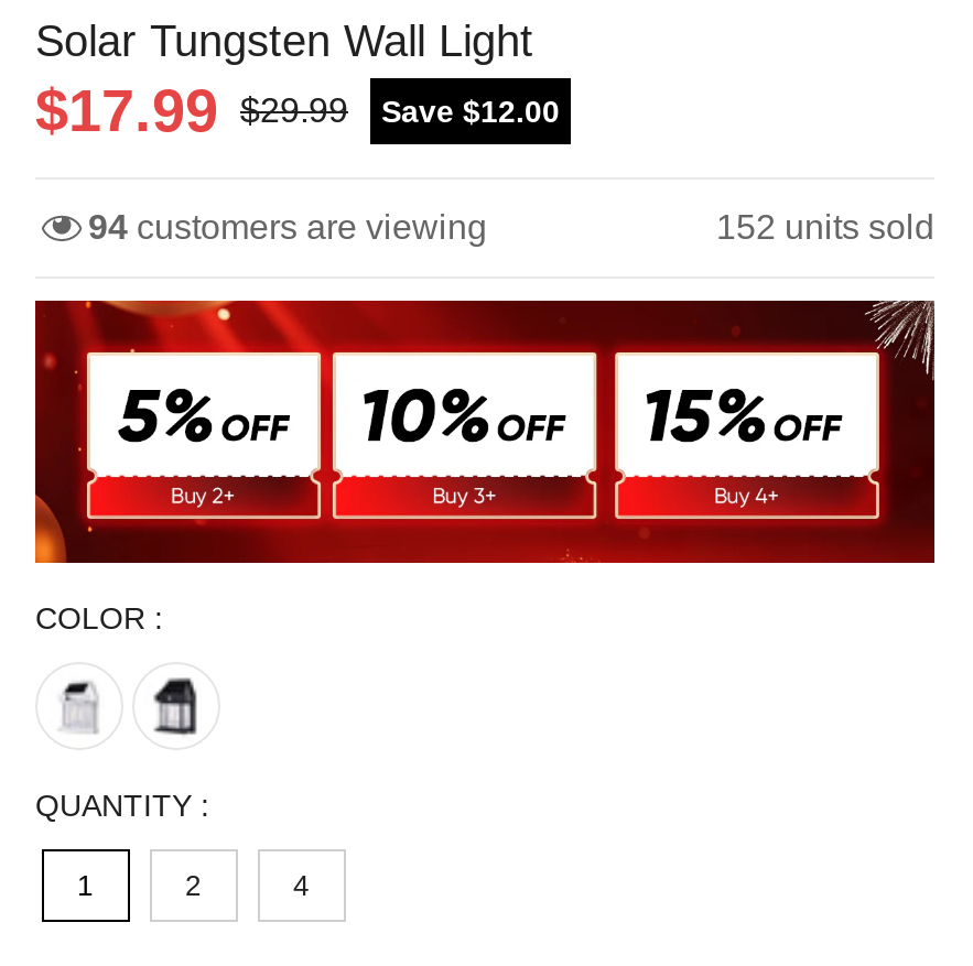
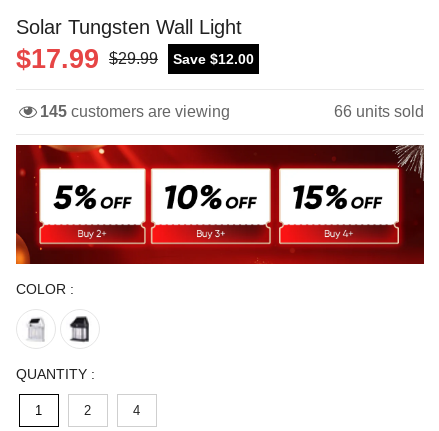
- 94 customers are viewing
+ 145 customers are viewing

- 152 units sold
+ 66 units sold
